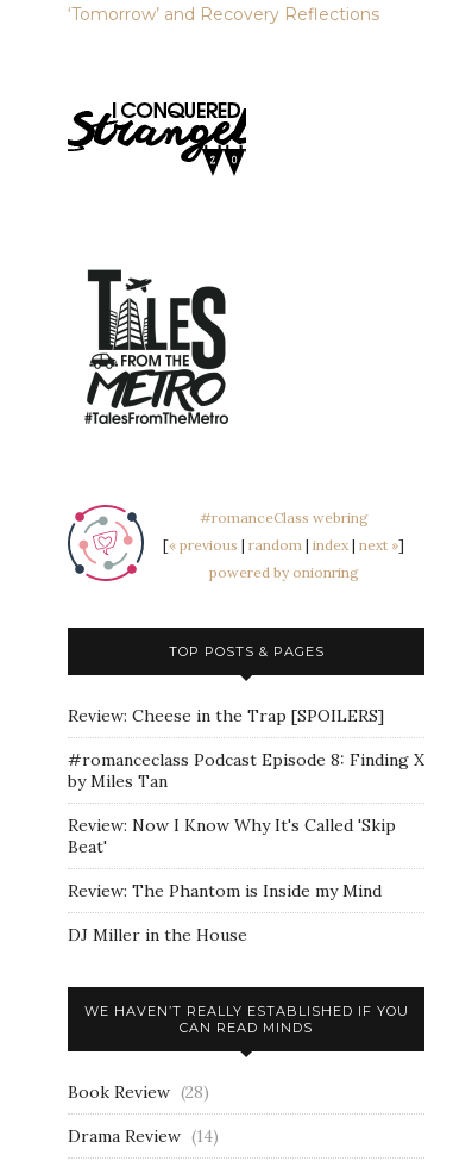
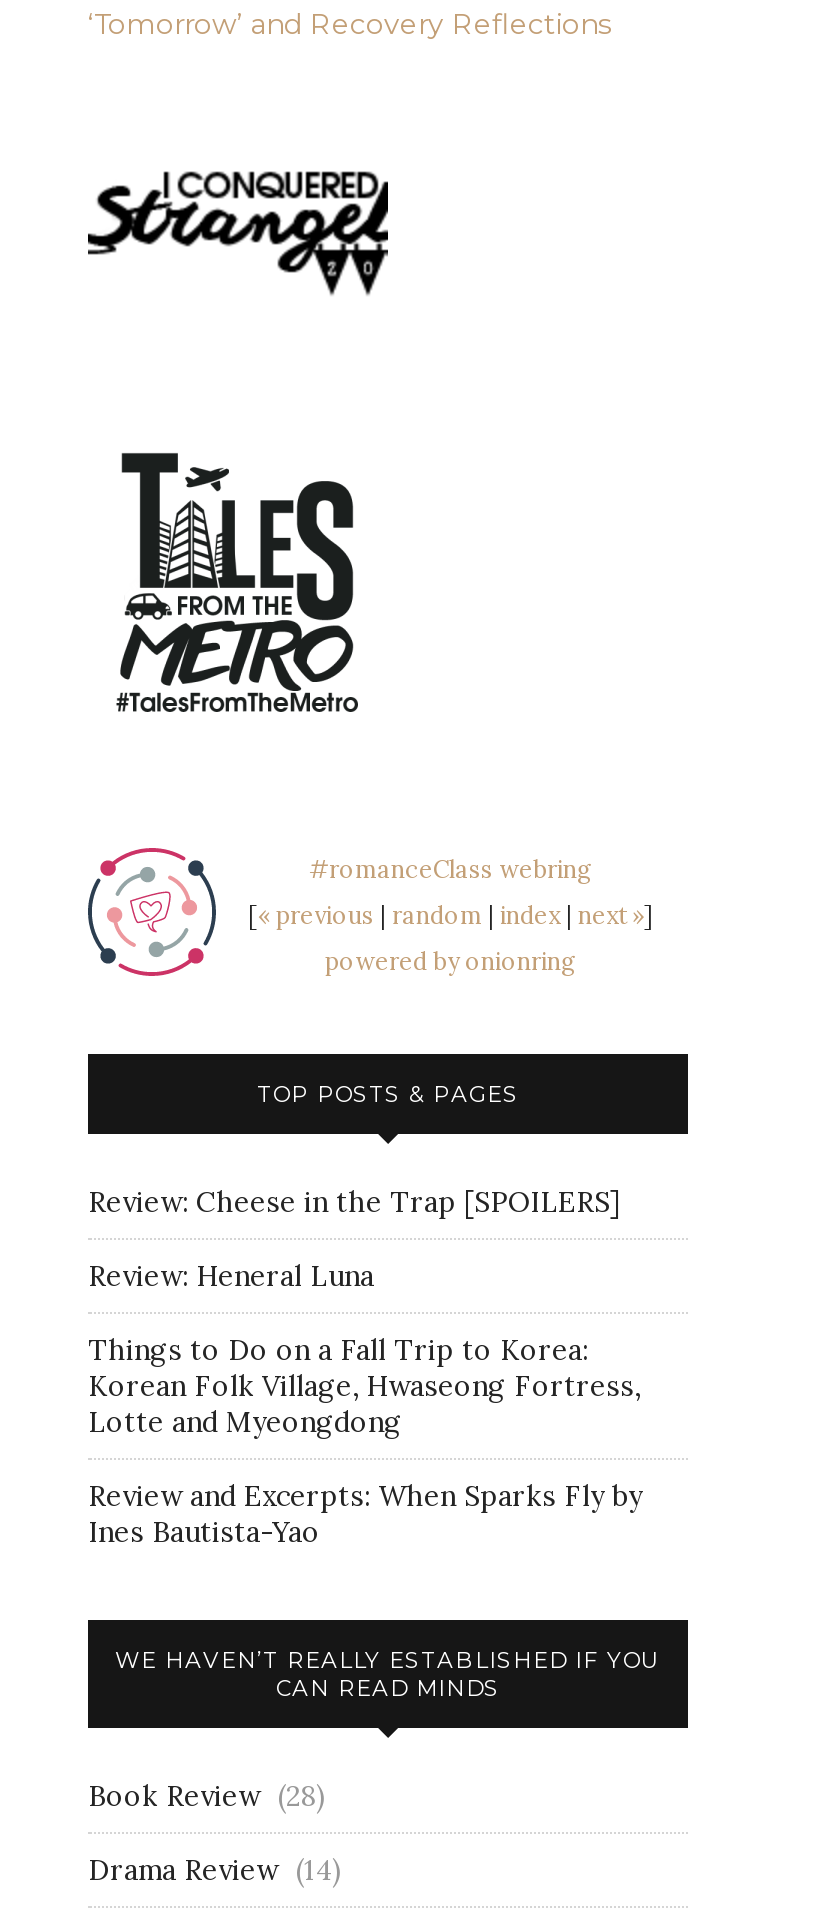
- #romanceclass Podcast Episode 8: Finding X
- by Miles Tan
- Review: Now I Know Why It's Called 'Skip
- Beat'
- Review: The Phantom is Inside my Mind
- DJ Miller in the House
+ Review: Heneral Luna
+ Things to Do on a Fall Trip to Korea:
+ Korean Folk Village, Hwaseong Fortress,
+ Lotte and Myeongdong
+ Review and Excerpts: When Sparks Fly by
+ Ines Bautista-Yao
